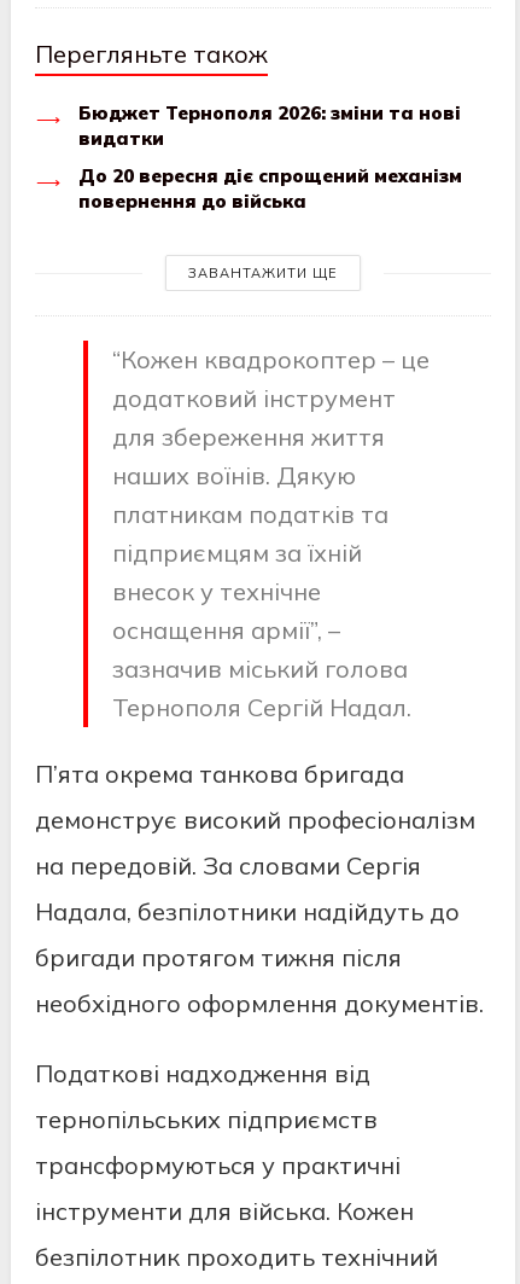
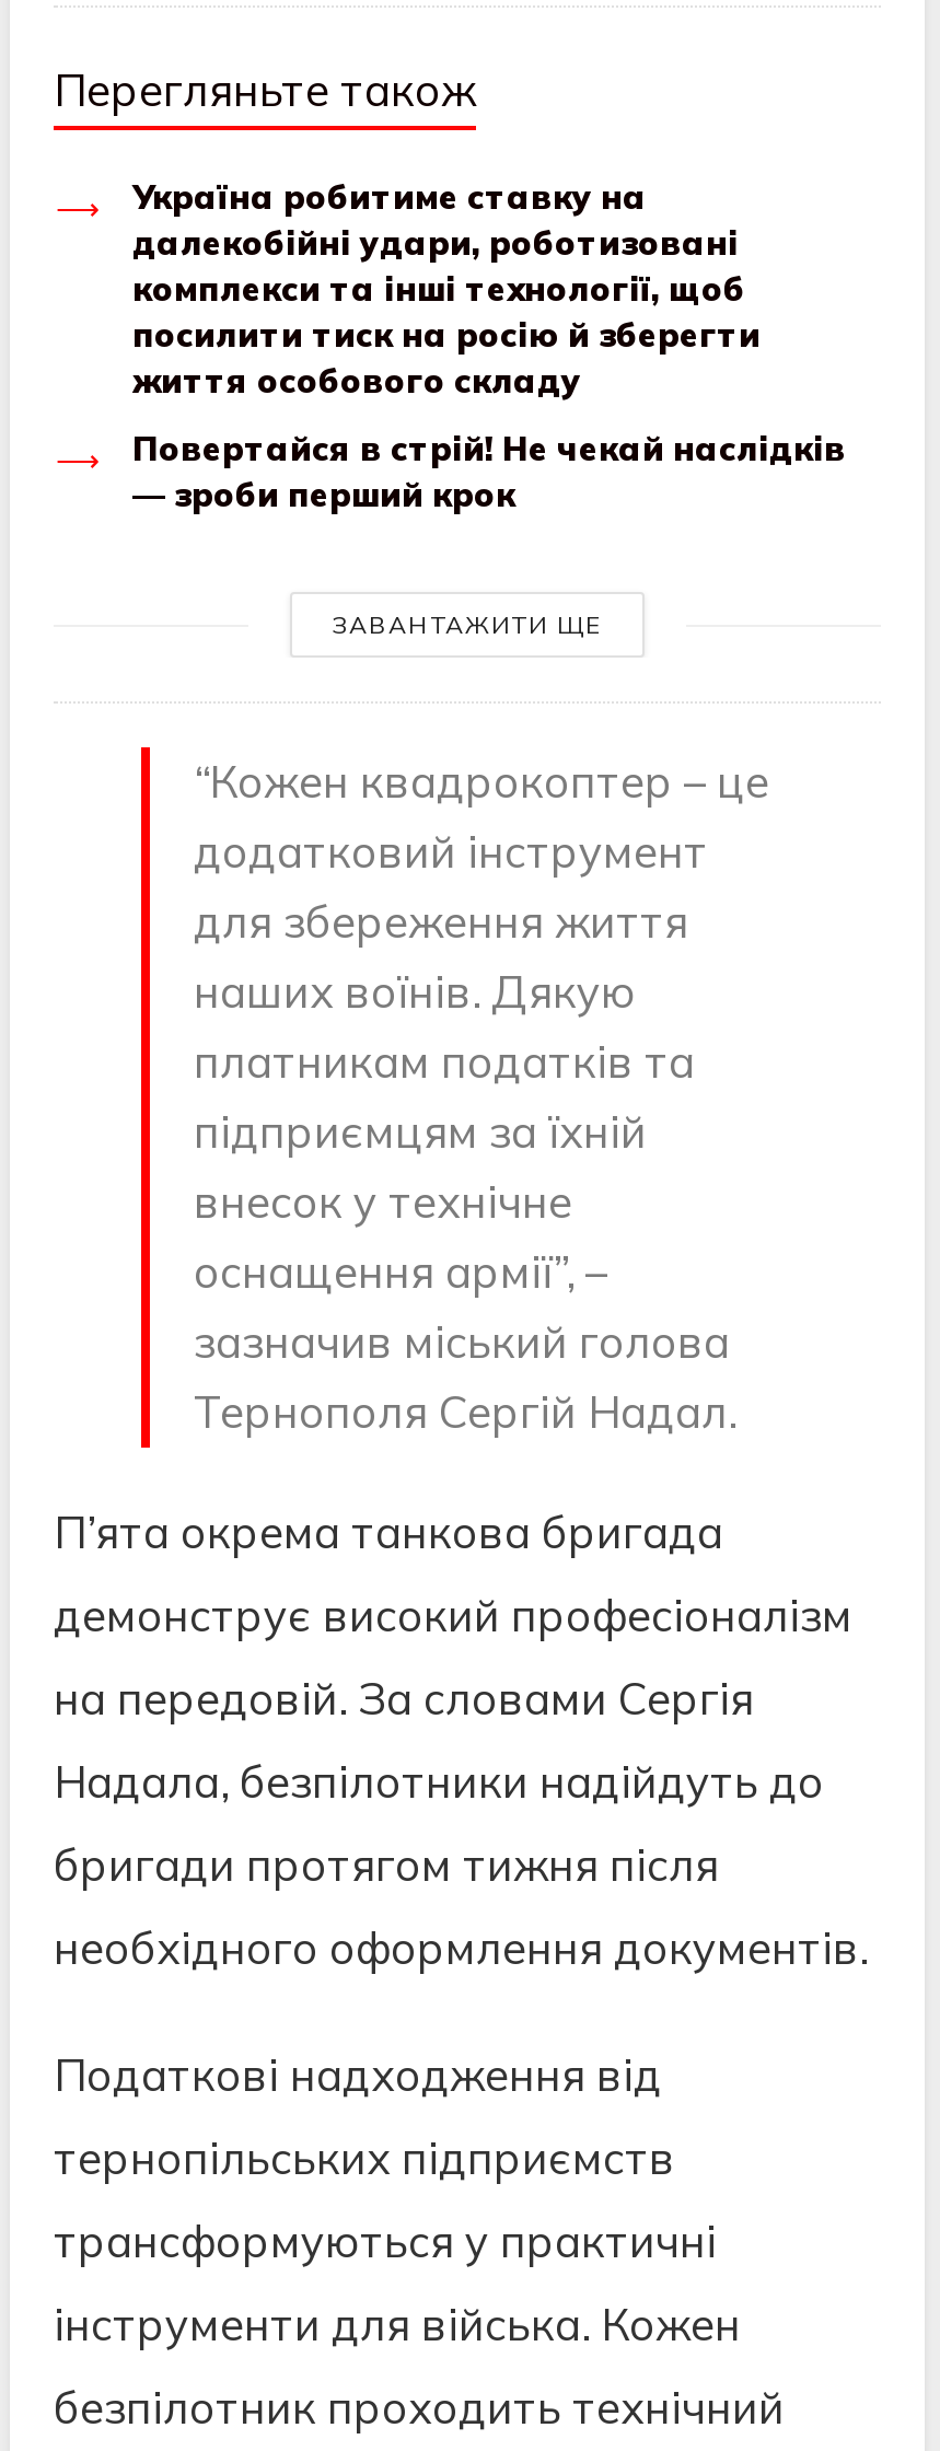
- Бюджет Тернополя 2026: зміни та нові
- видатки
+ Україна робитиме ставку на
+ далекобійні удари, роботизовані
+ комплекси та інші технології, щоб
+ посилити тиск на росію й зберегти
+ життя особового складу

- До 20 вересня діє спрощений механізм
- повернення до війська
+ Повертайся в стрій! Не чекай наслідків
+ — зроби перший крок
